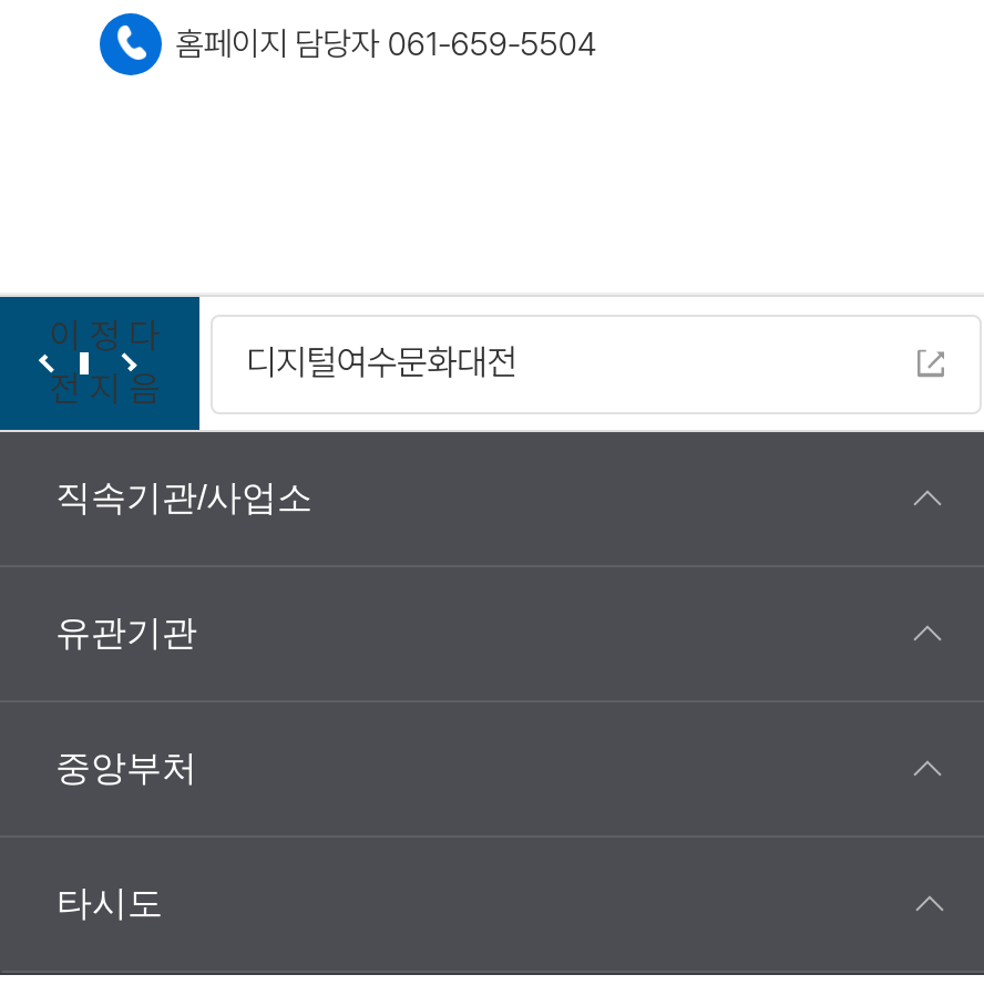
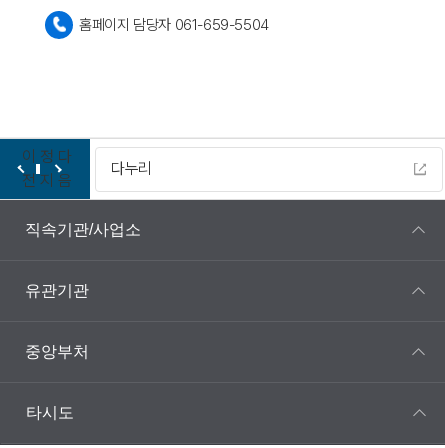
- 디지털여수문화대전
+ 다누리
